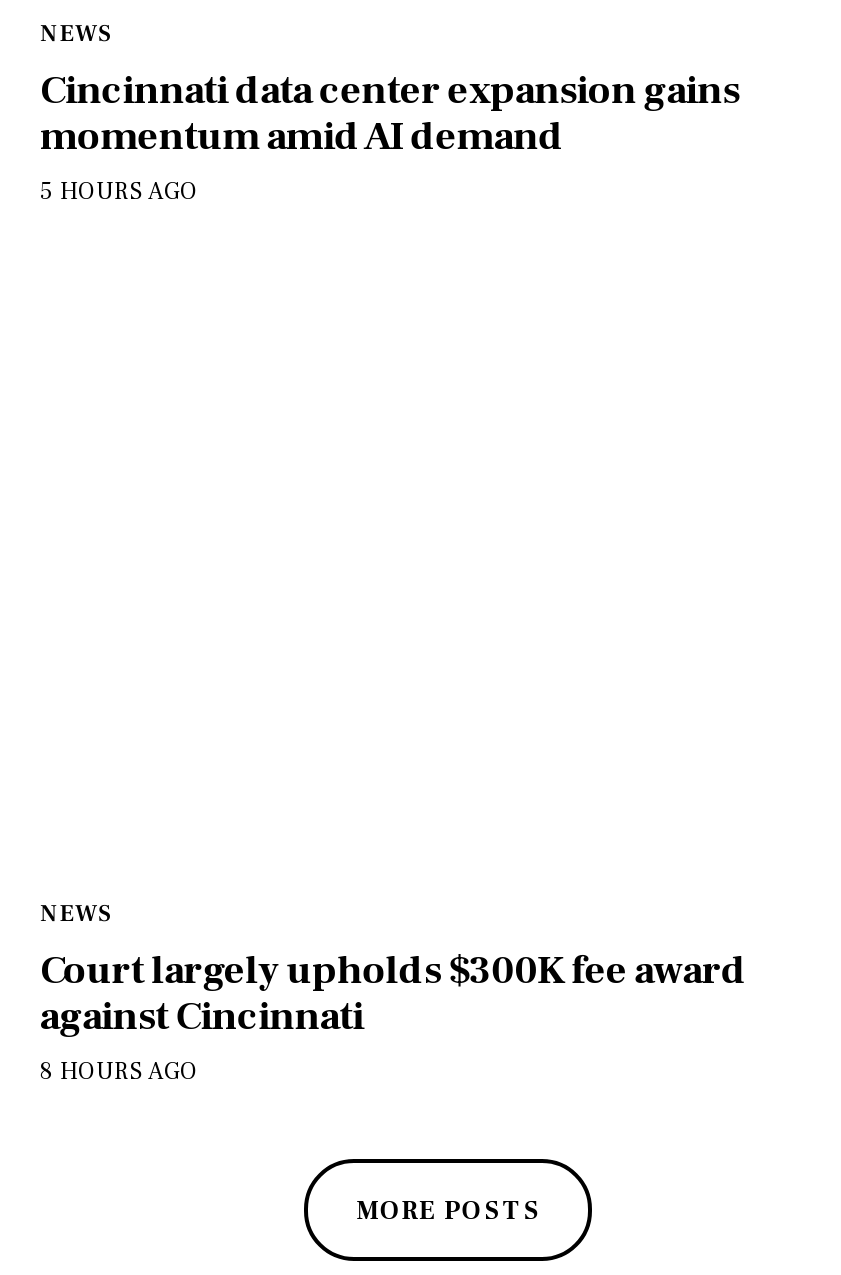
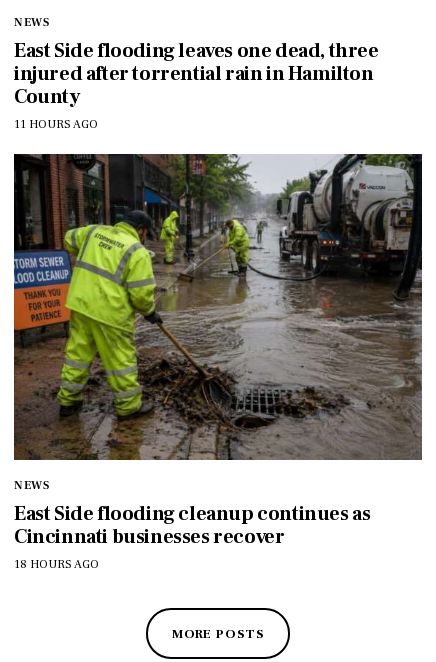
+ [image]

- Cincinnati data center expansion gains
- momentum amid AI demand
- 5 HOURS AGO
+ East Side flooding leaves one dead, three
+ injured after torrential rain in Hamilton
+ County
+ 11 HOURS AGO

- Court largely upholds $300K fee award
- against Cincinnati
- 8 HOURS AGO
+ East Side flooding cleanup continues as
+ Cincinnati businesses recover
+ 18 HOURS AGO
